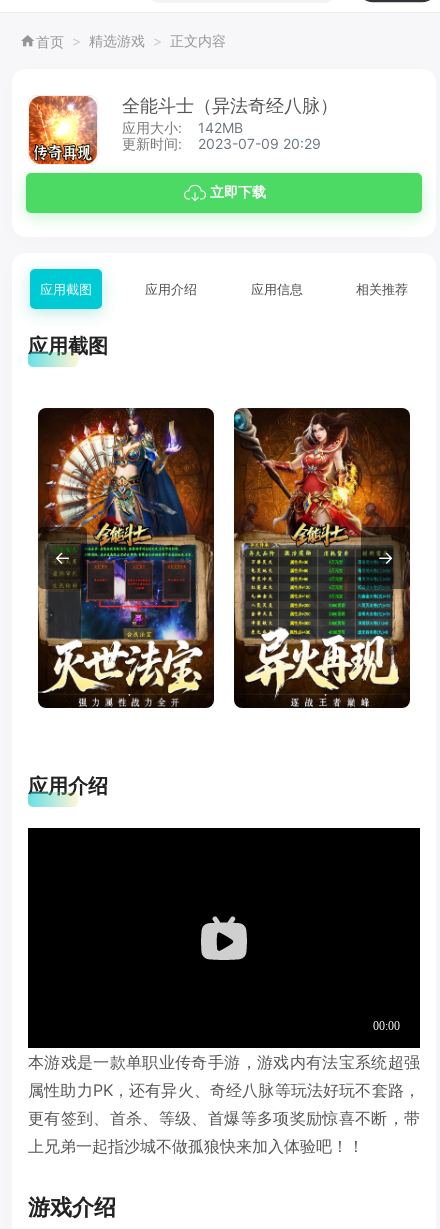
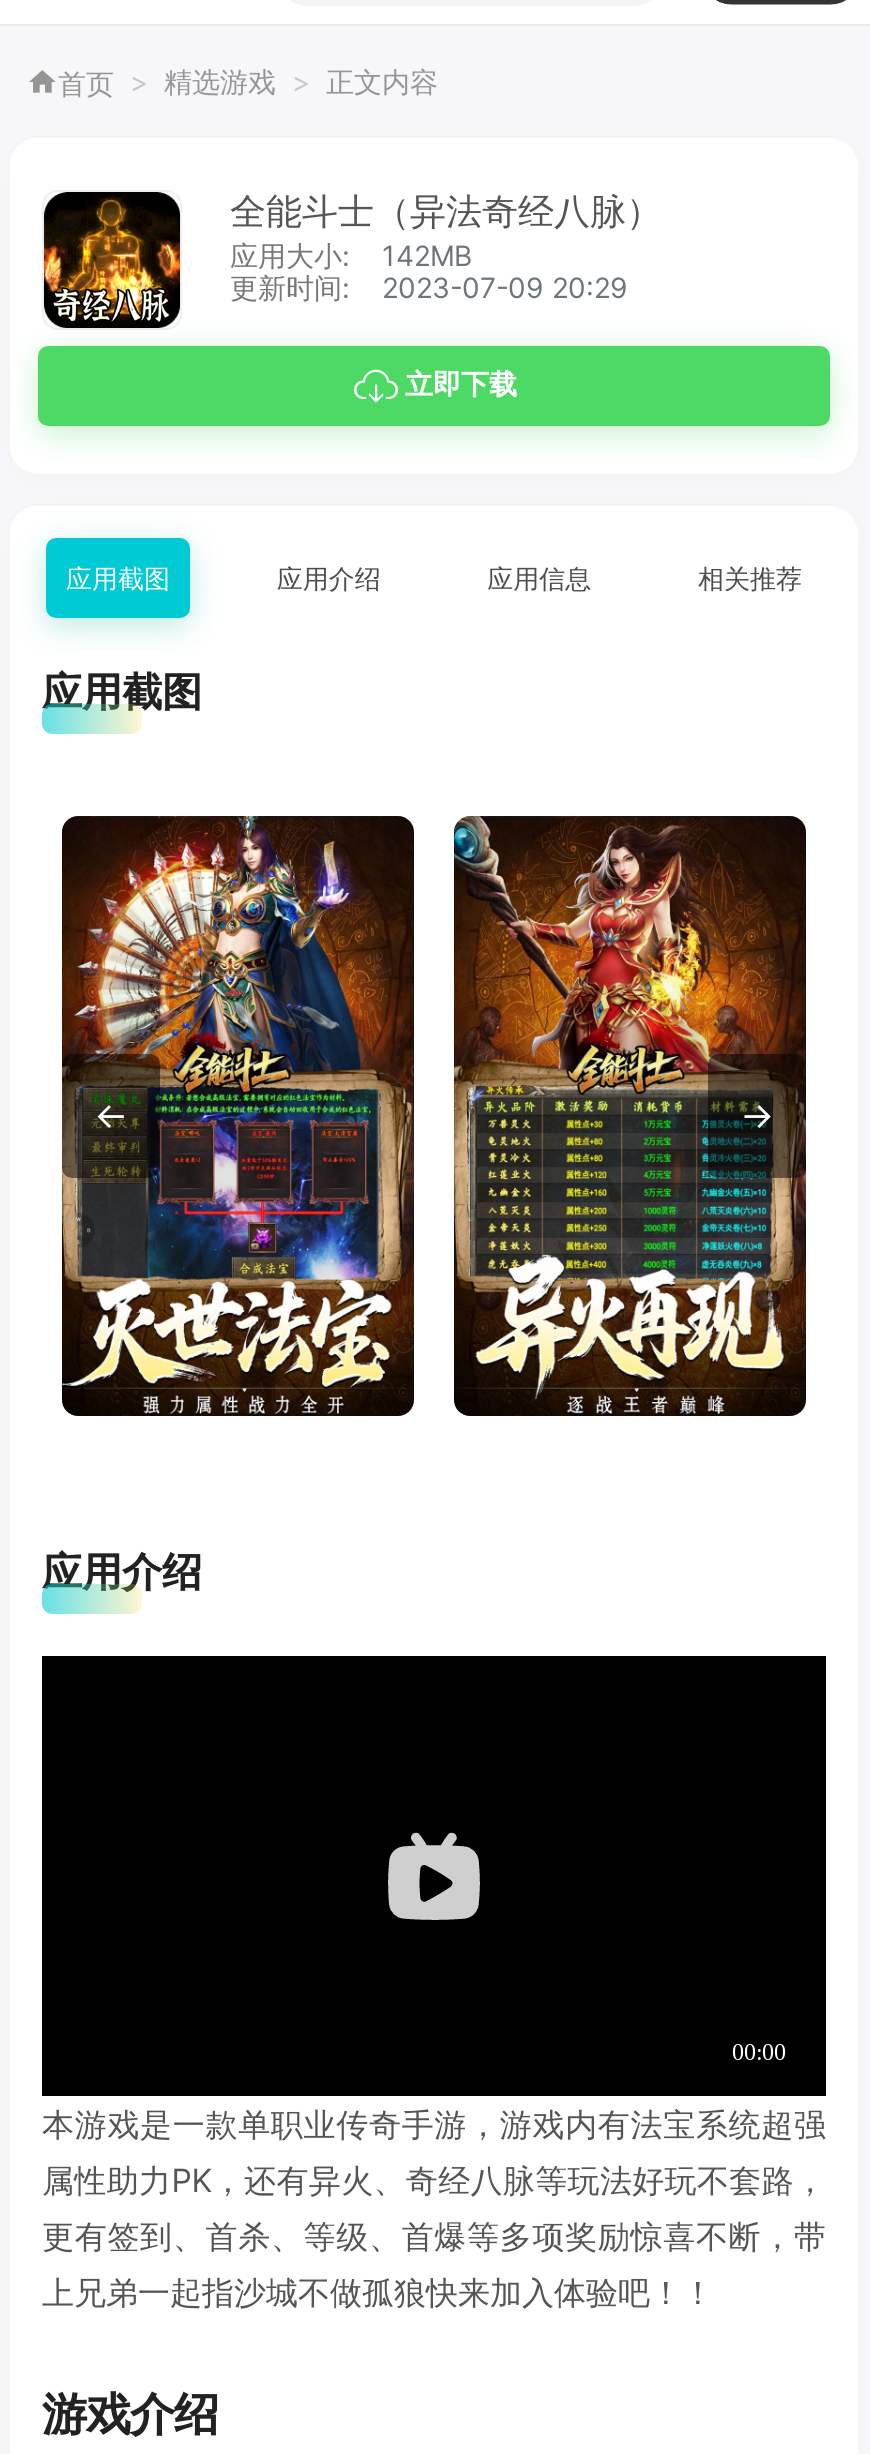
- [image]
+ [image]
